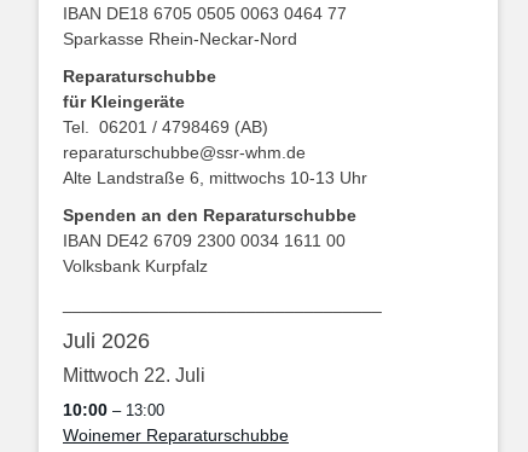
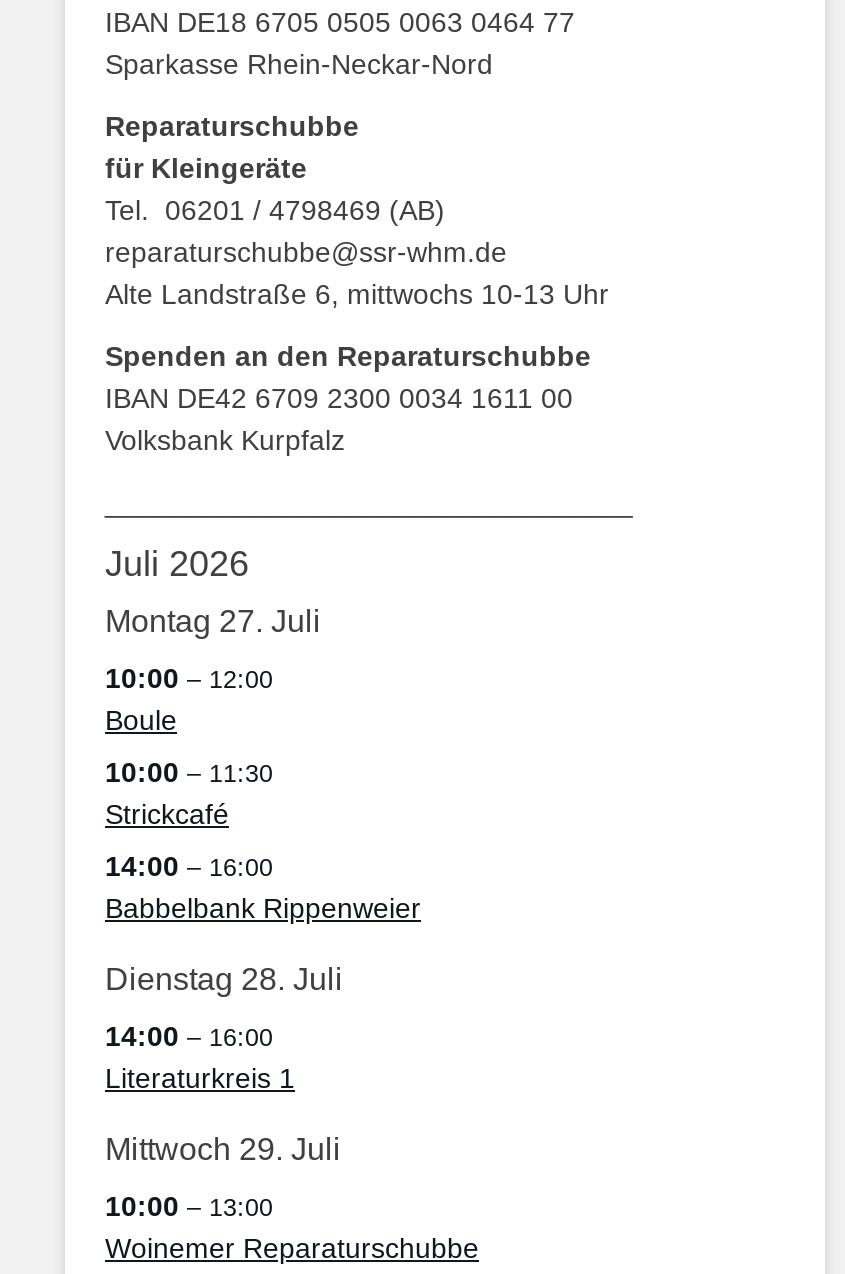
- Mittwoch 22. Juli
+ Montag 27. Juli
+ 10:00 – 12:00
+ Boule
+ 10:00 – 11:30
+ Strickcafé
+ 14:00 – 16:00
+ Babbelbank Rippenweier
+ Dienstag 28. Juli
+ 14:00 – 16:00
+ Literaturkreis 1
+ Mittwoch 29. Juli
